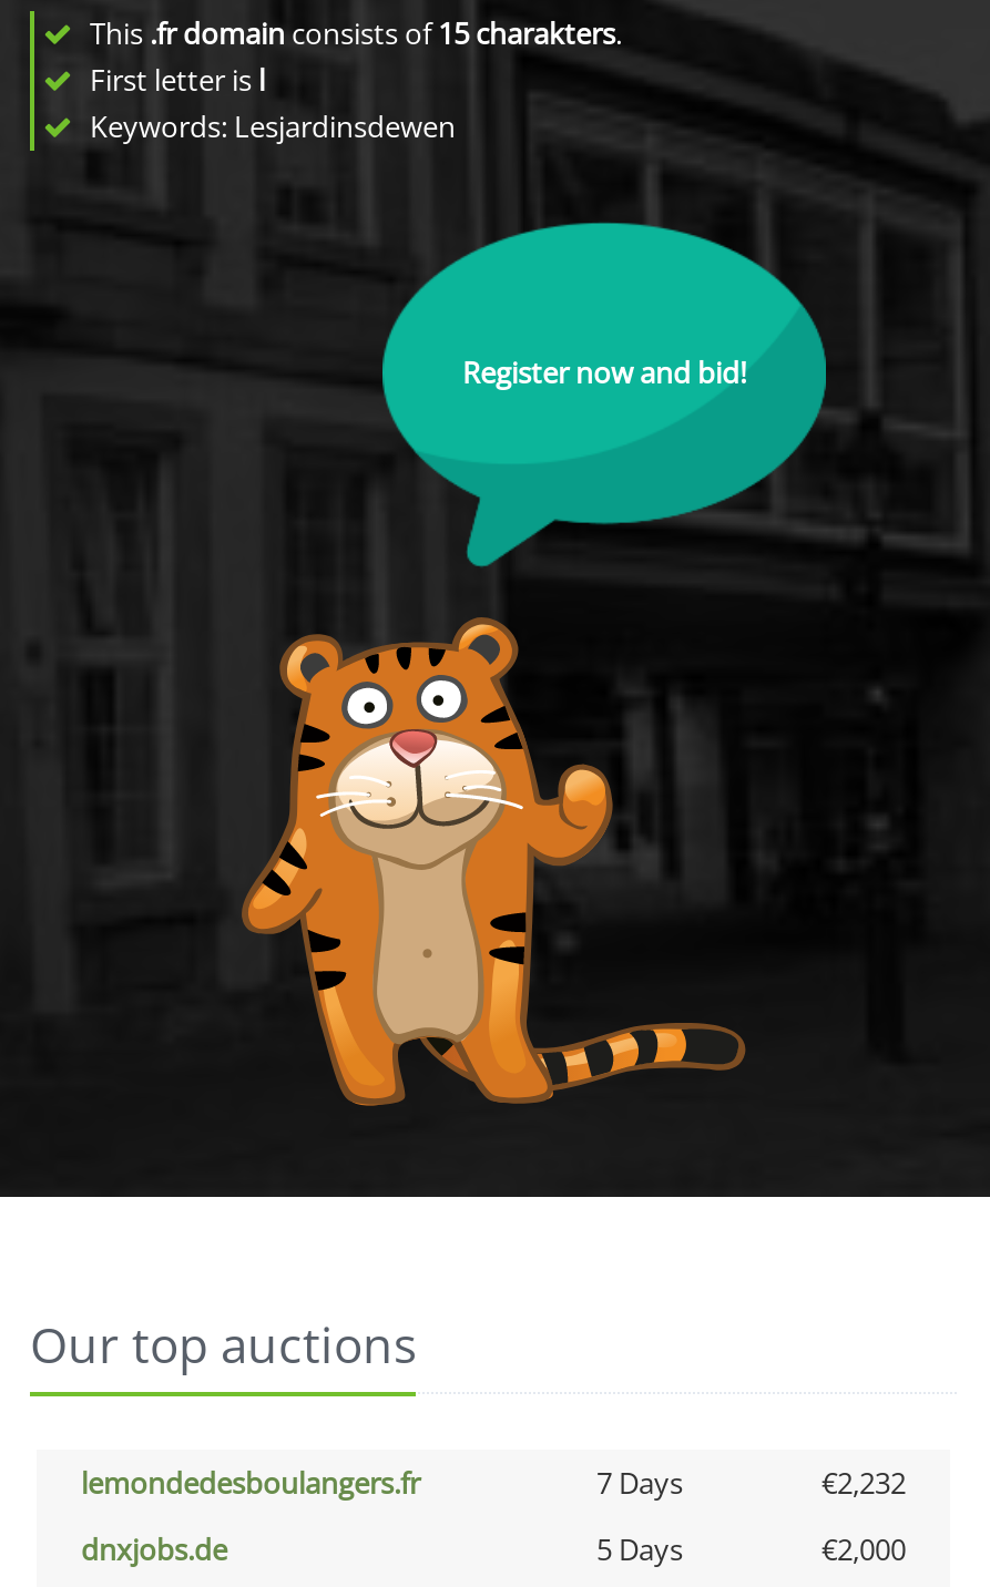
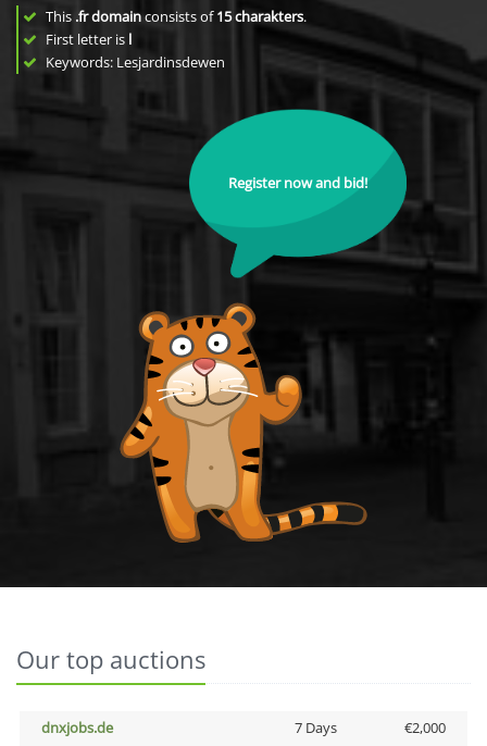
- lemondedesboulangers.fr
- 7 Days
- €2,232

- 5 Days
+ 7 Days
